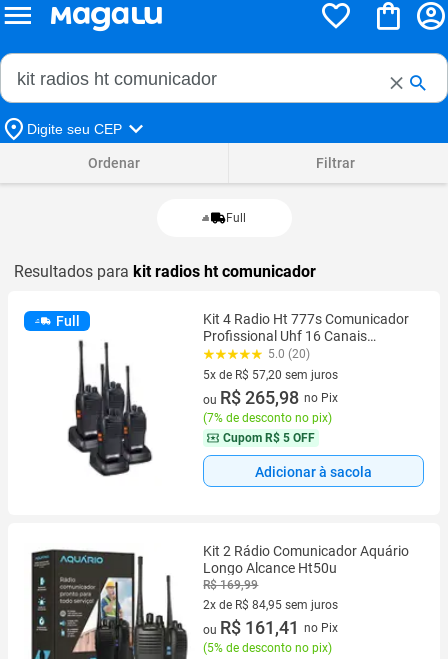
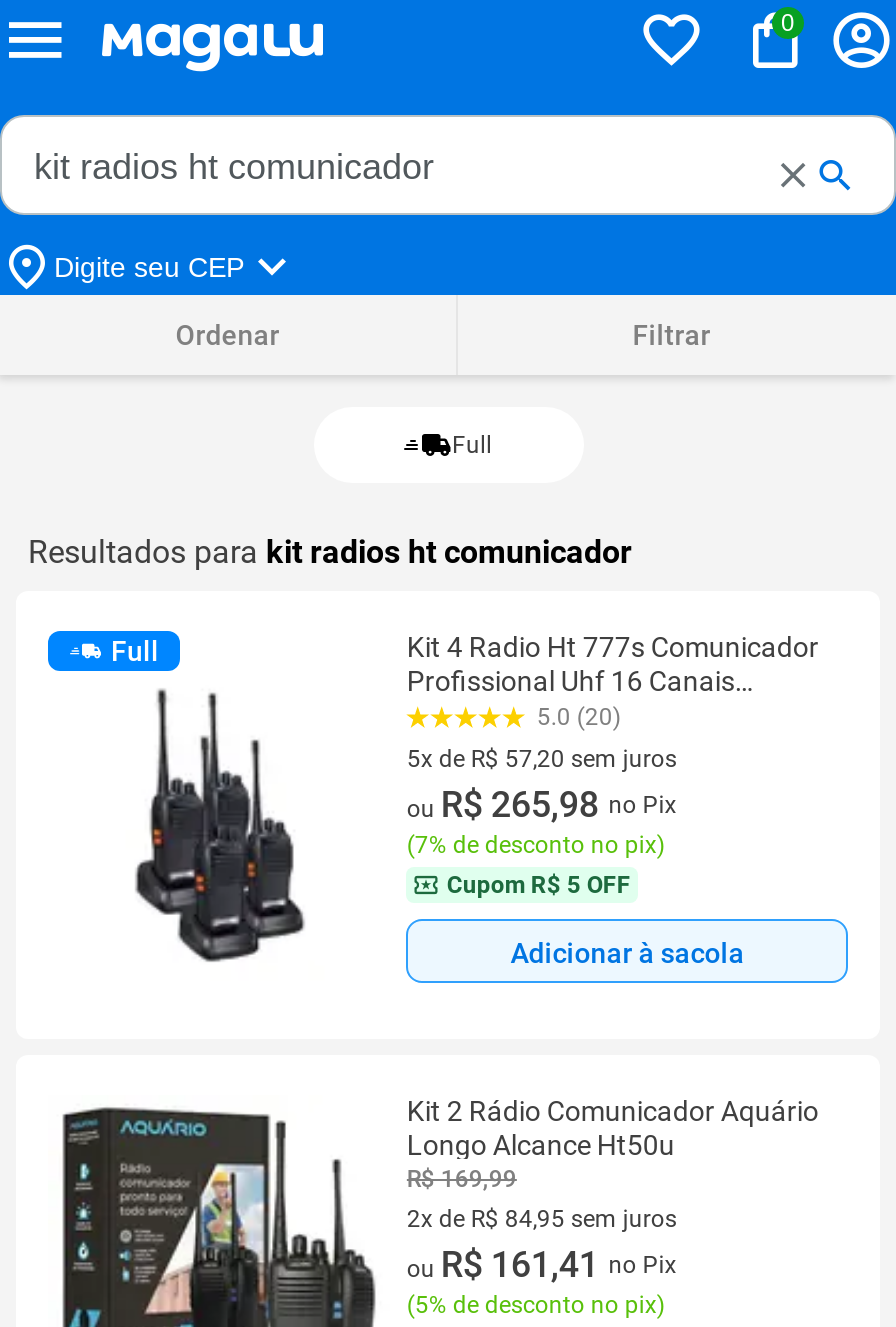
+ 0
